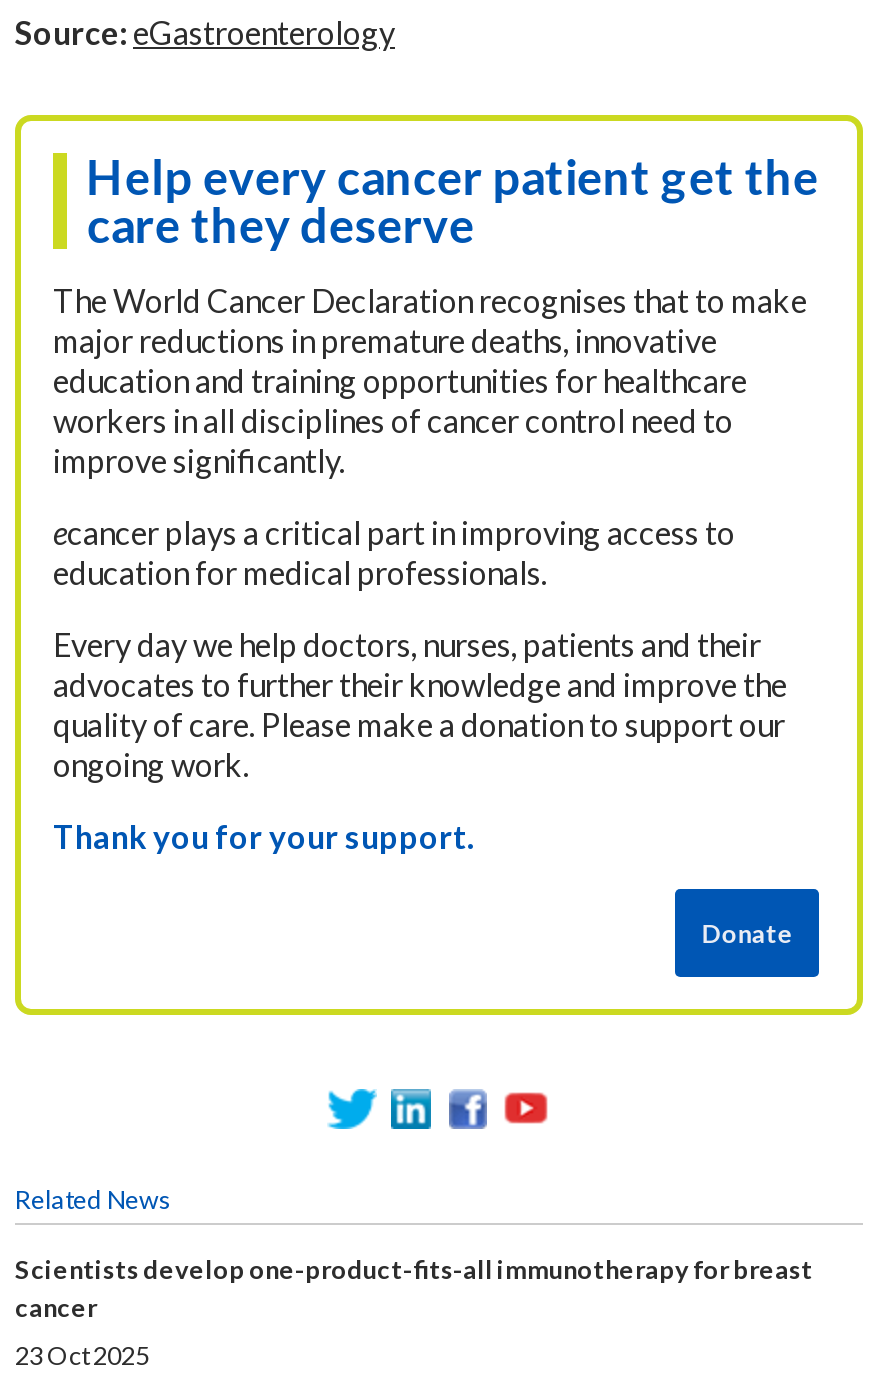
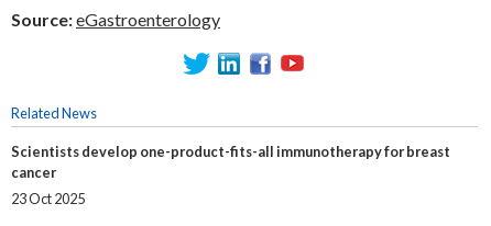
- [image]
- Help every cancer patient get the
- care they deserve
- The World Cancer Declaration recognises that to make
- major reductions in premature deaths, innovative
- education and training opportunities for healthcare
- workers in all disciplines of cancer control need to
- improve significantly.
- ecancer plays a critical part in improving access to
- education for medical professionals.
- Every day we help doctors, nurses, patients and their
- advocates to further their knowledge and improve the
- quality of care. Please make a donation to support our
- ongoing work.
- Thank you for your support.
